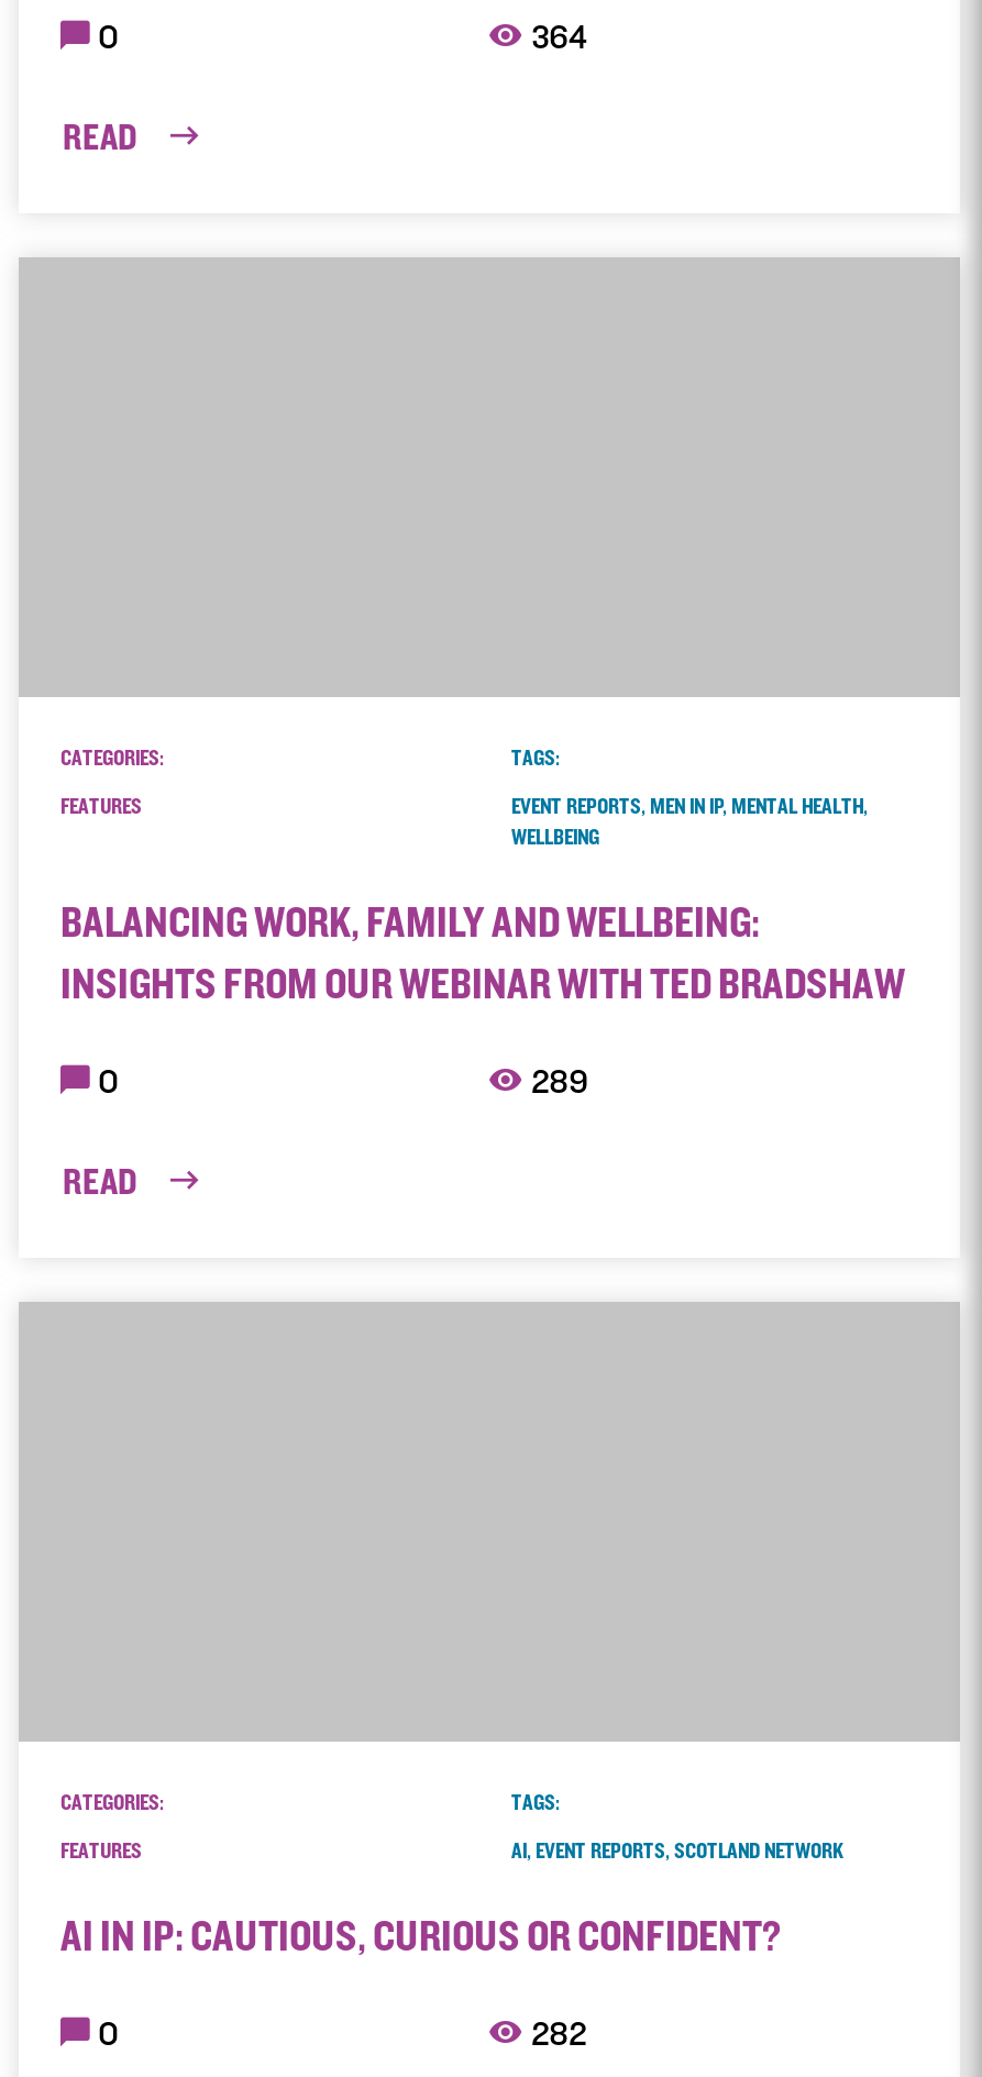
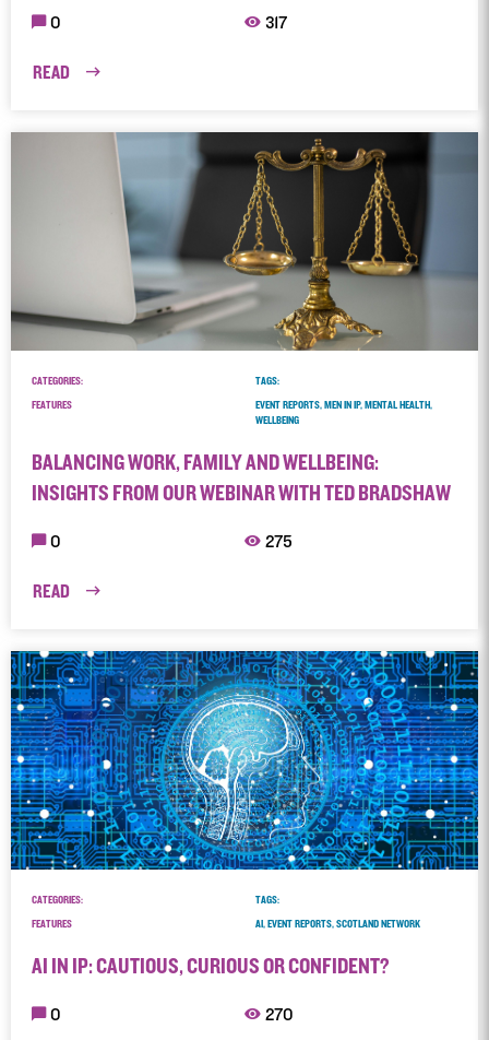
- 364
+ 317

+ [image]

- 289
+ 275

+ [image]

- 282
+ 270
